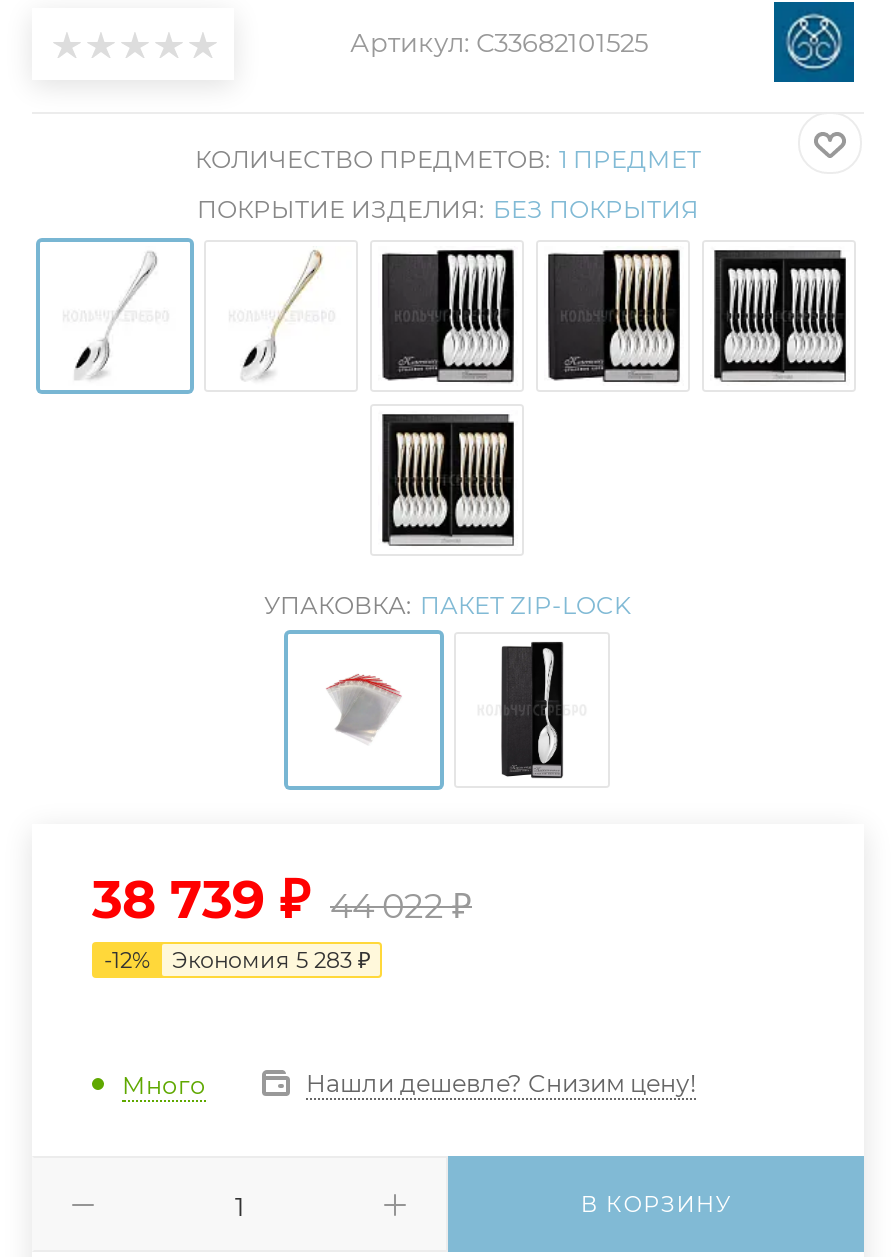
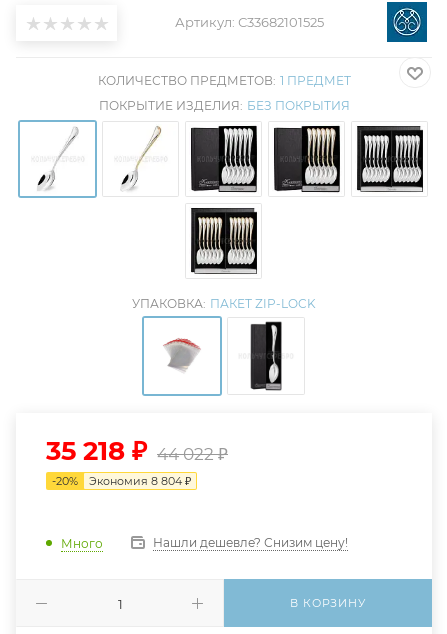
- 38 739 ₽ 44 022₽
+ 35 218 ₽ 44 022₽

- -12%
+ -20%

- Экономия 5 283 ₽
+ Экономия 8 804 ₽
